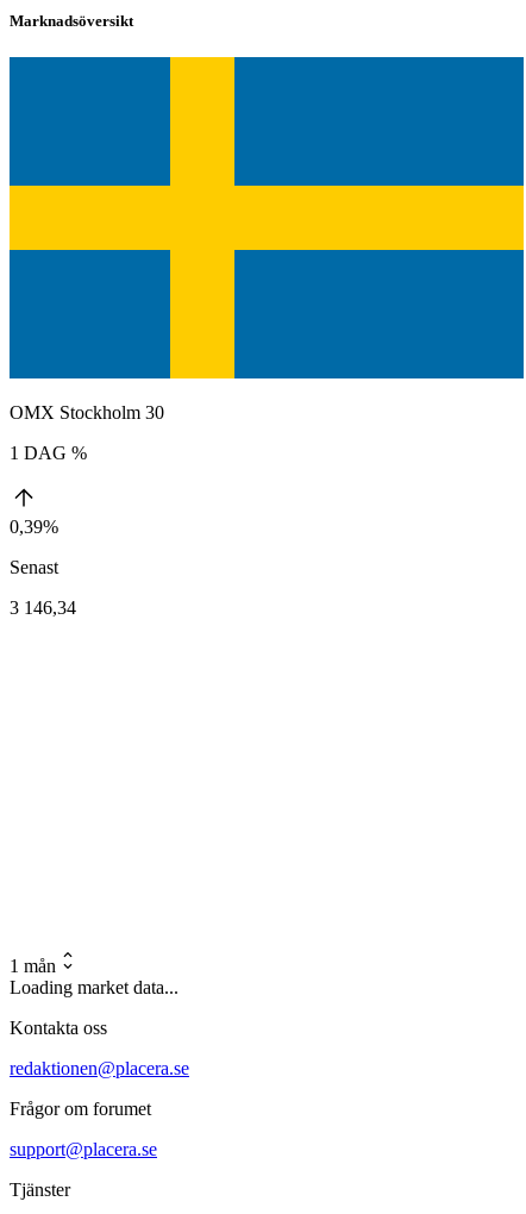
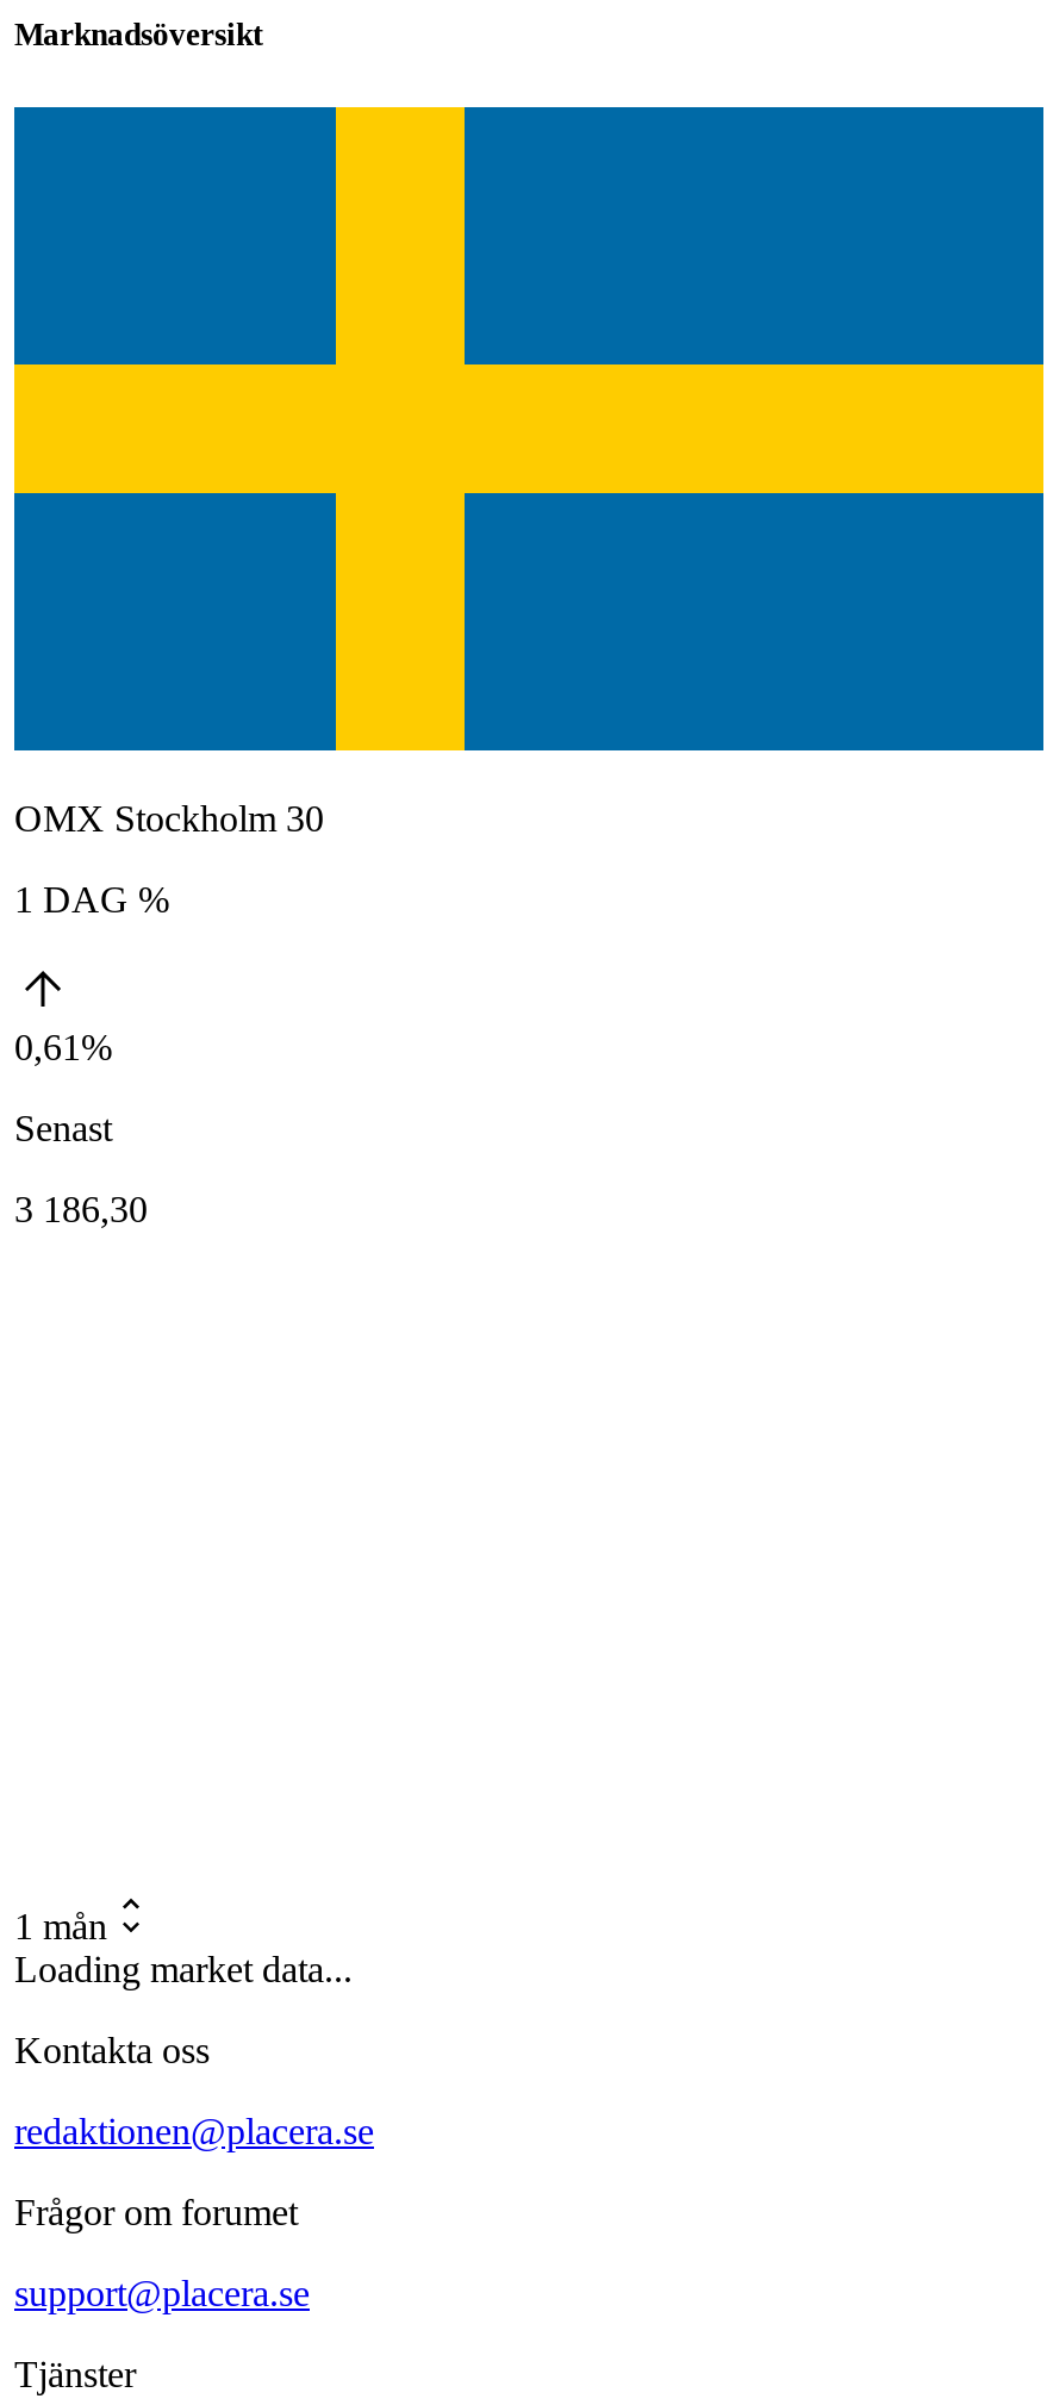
- 0,39%
+ 0,61%

- 3 146,34
+ 3 186,30
